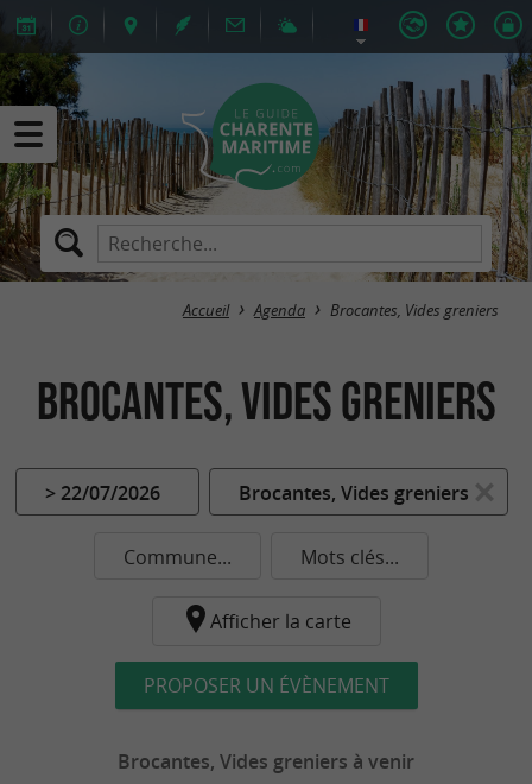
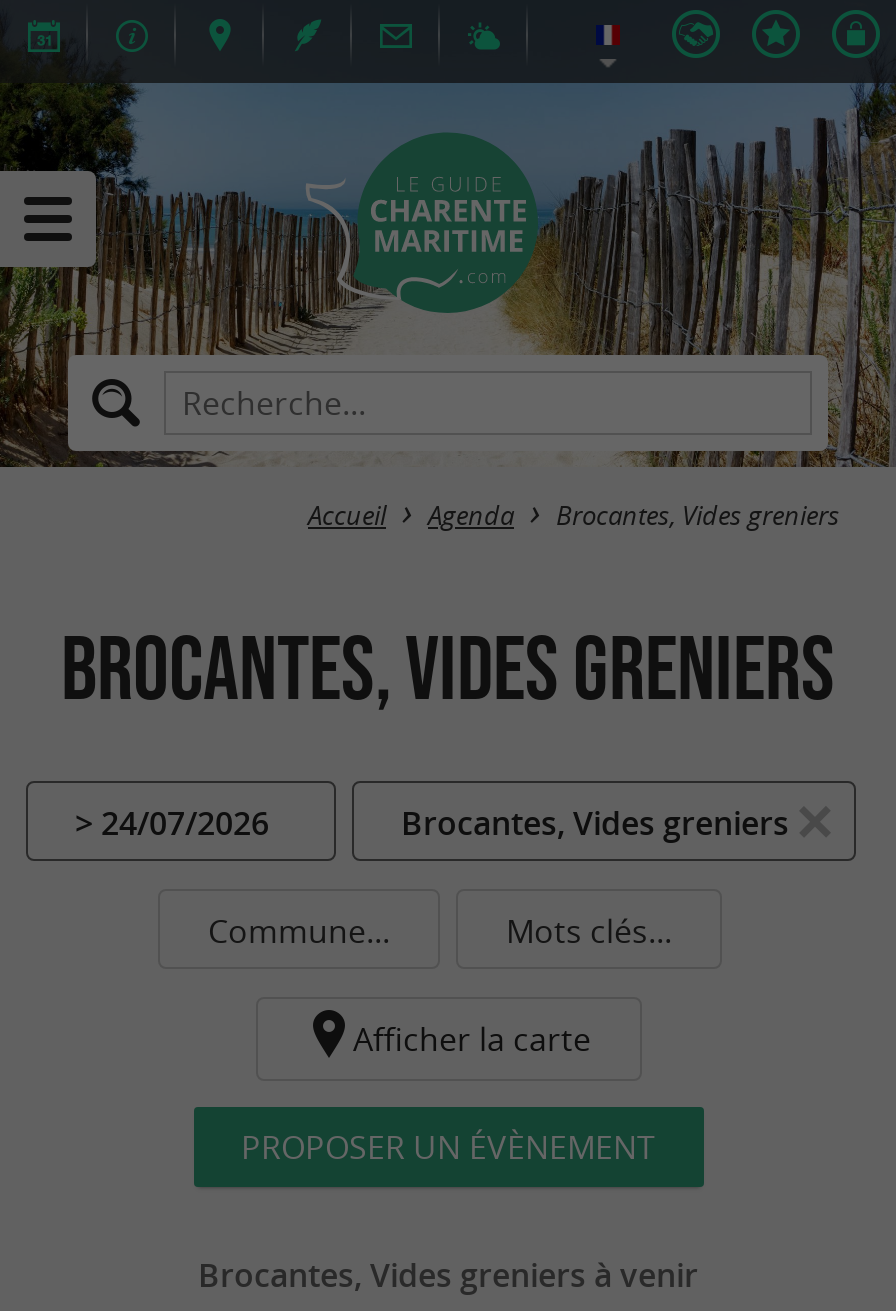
- > 22/07/2026
+ > 24/07/2026
